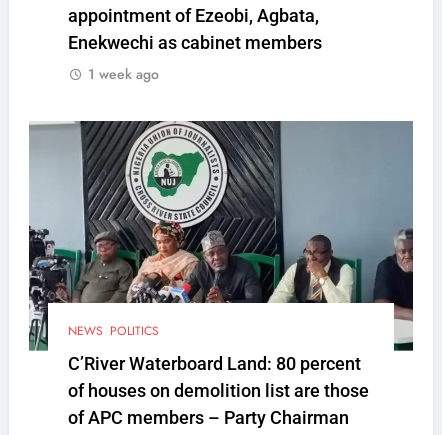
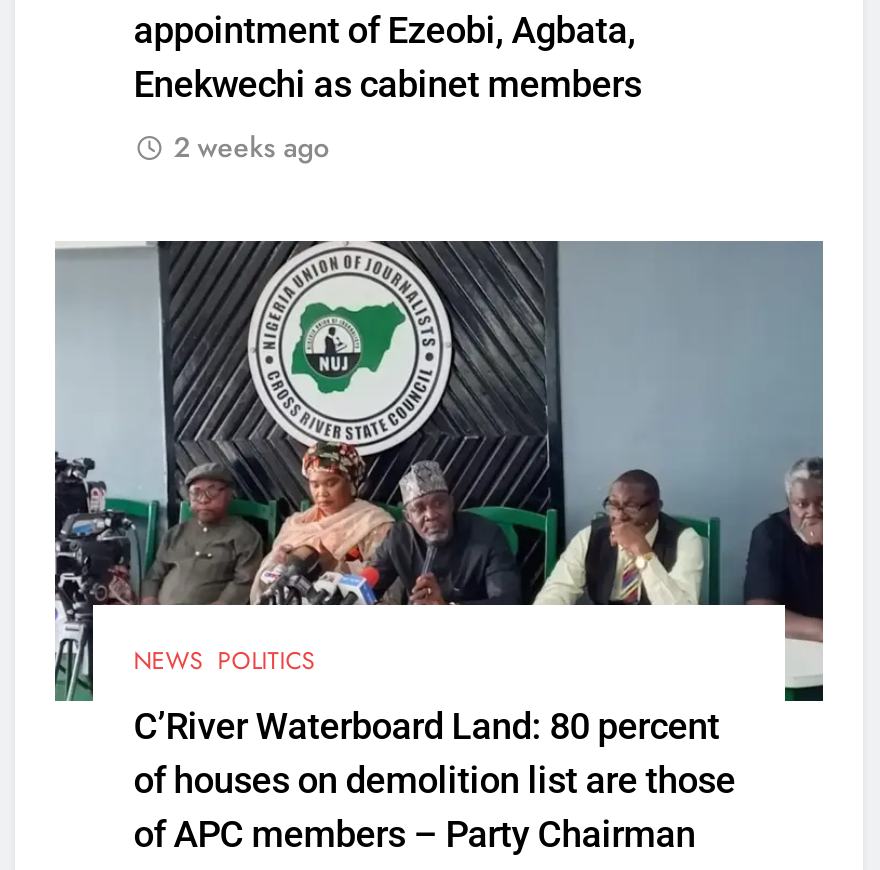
- 1 week ago
+ 2 weeks ago
